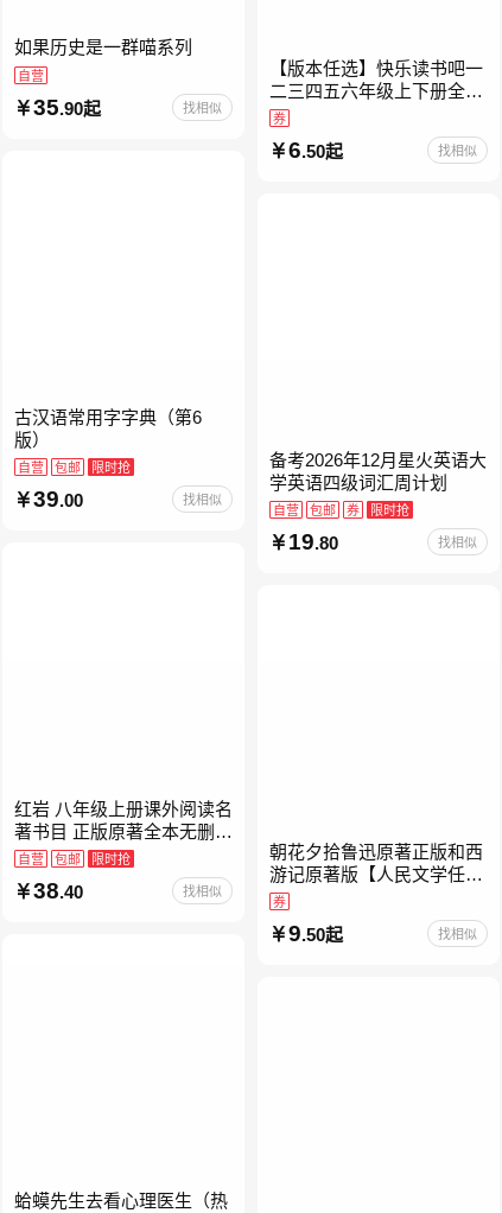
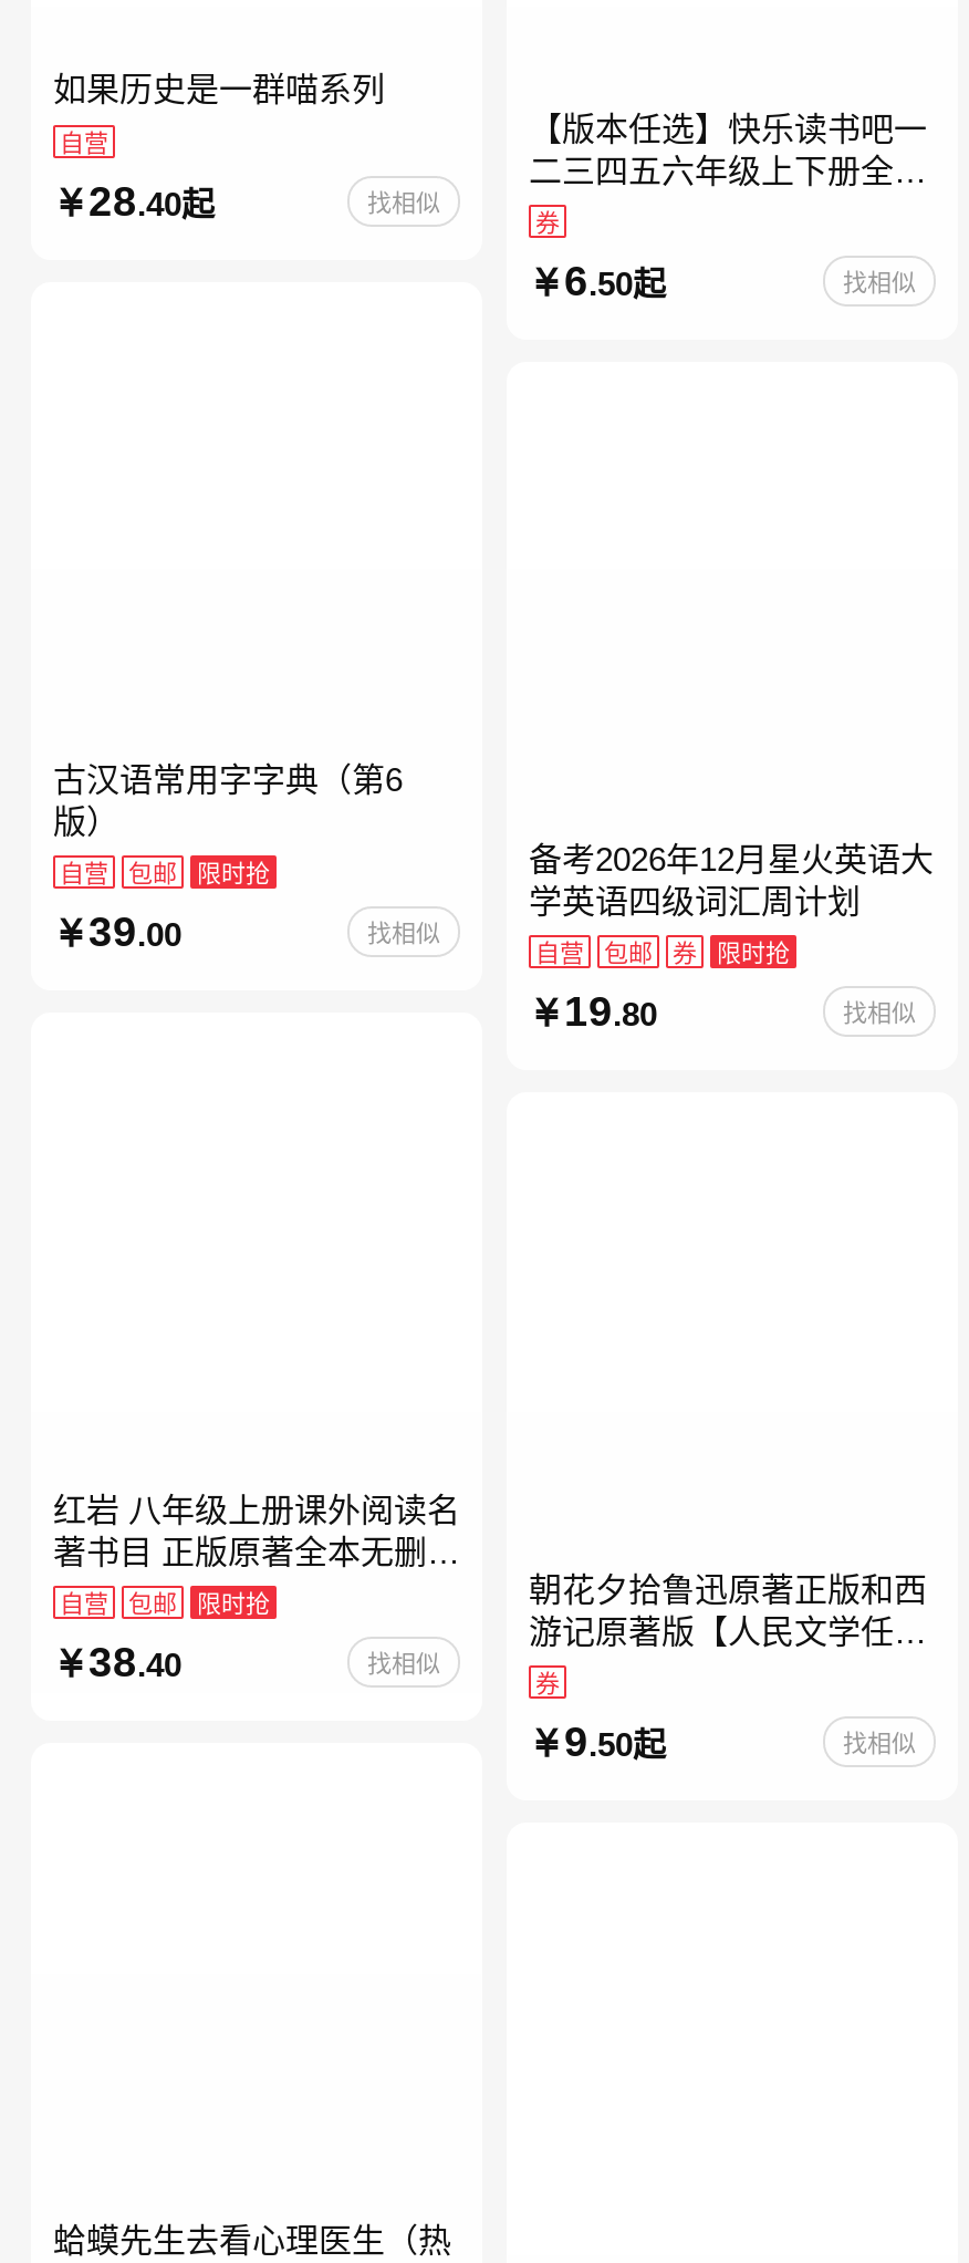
- 35.90起
+ 28.40起
